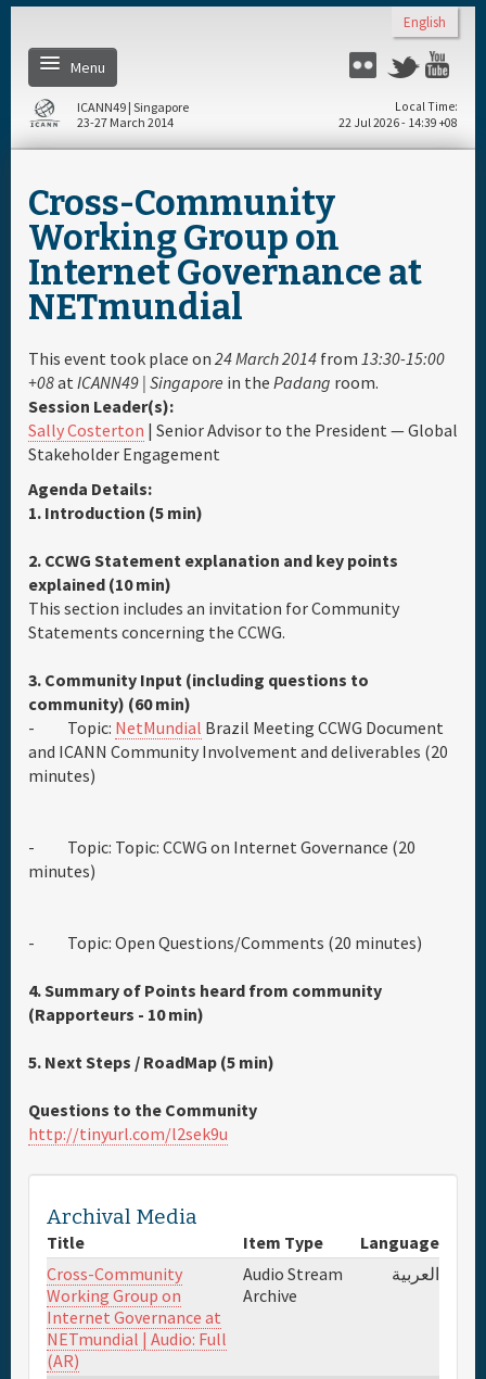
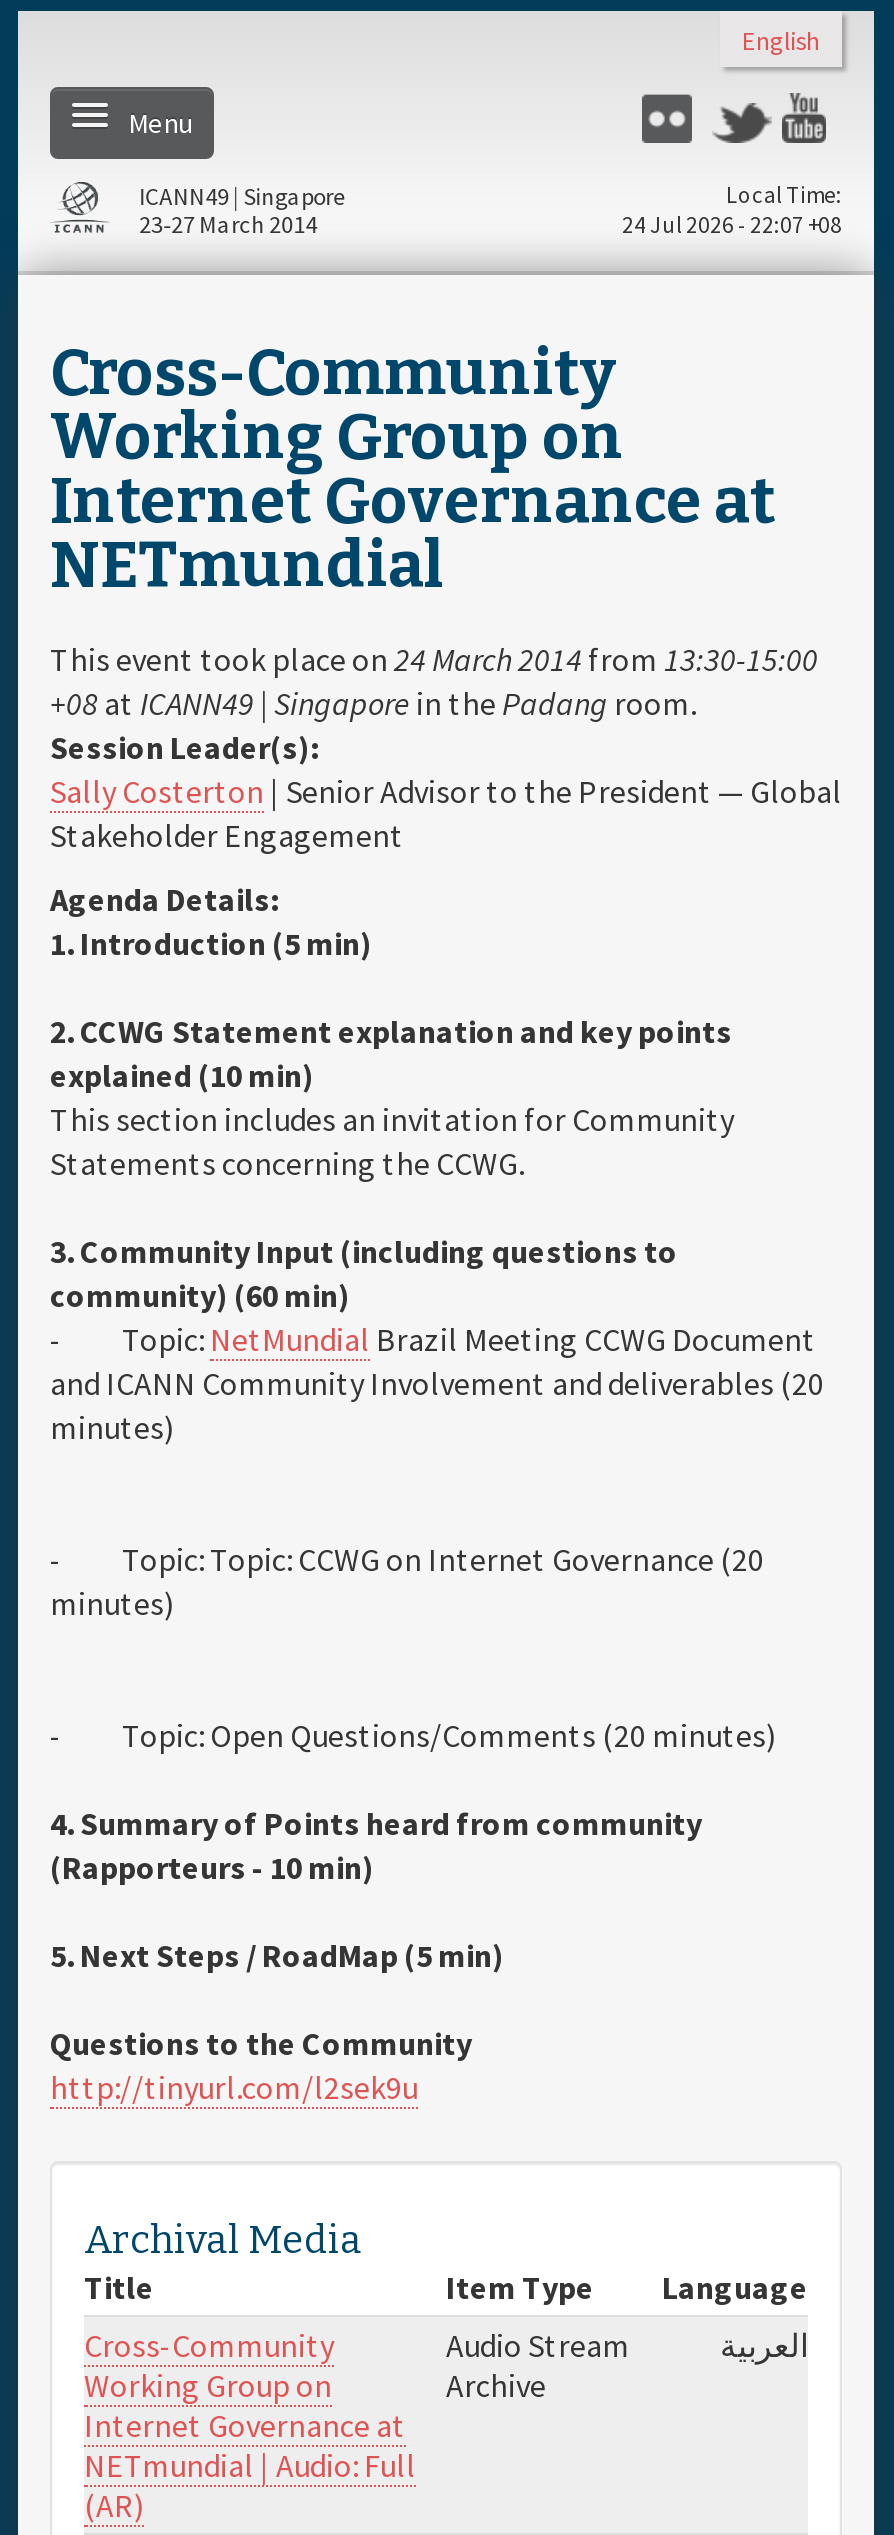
- 22 Jul 2026 - 14:39 +08
+ 24 Jul 2026 - 22:07 +08
